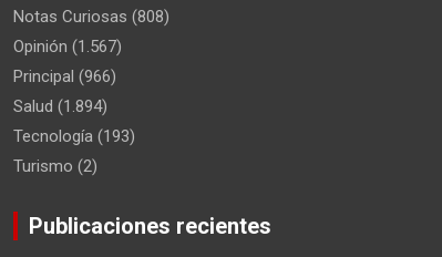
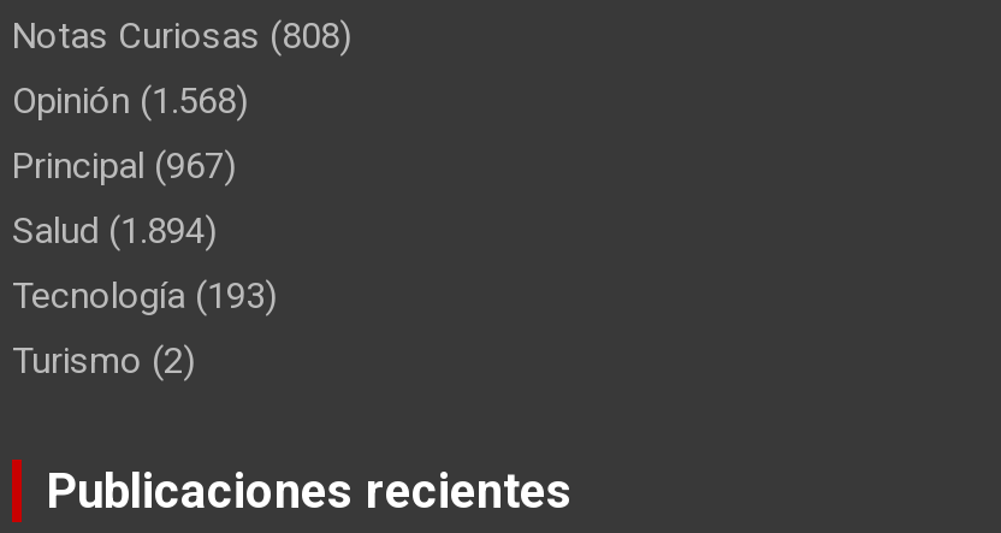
- Opinión (1.567)
+ Opinión (1.568)

- Principal (966)
+ Principal (967)
